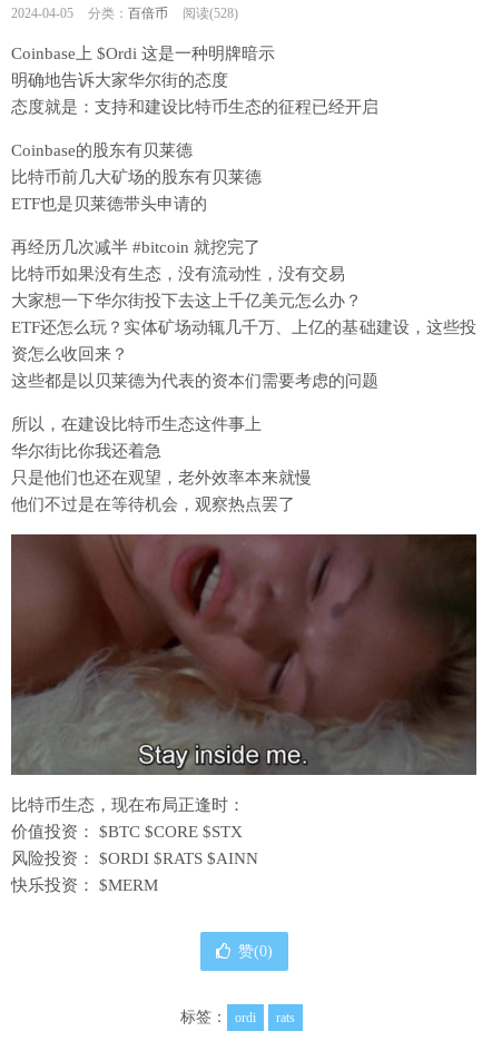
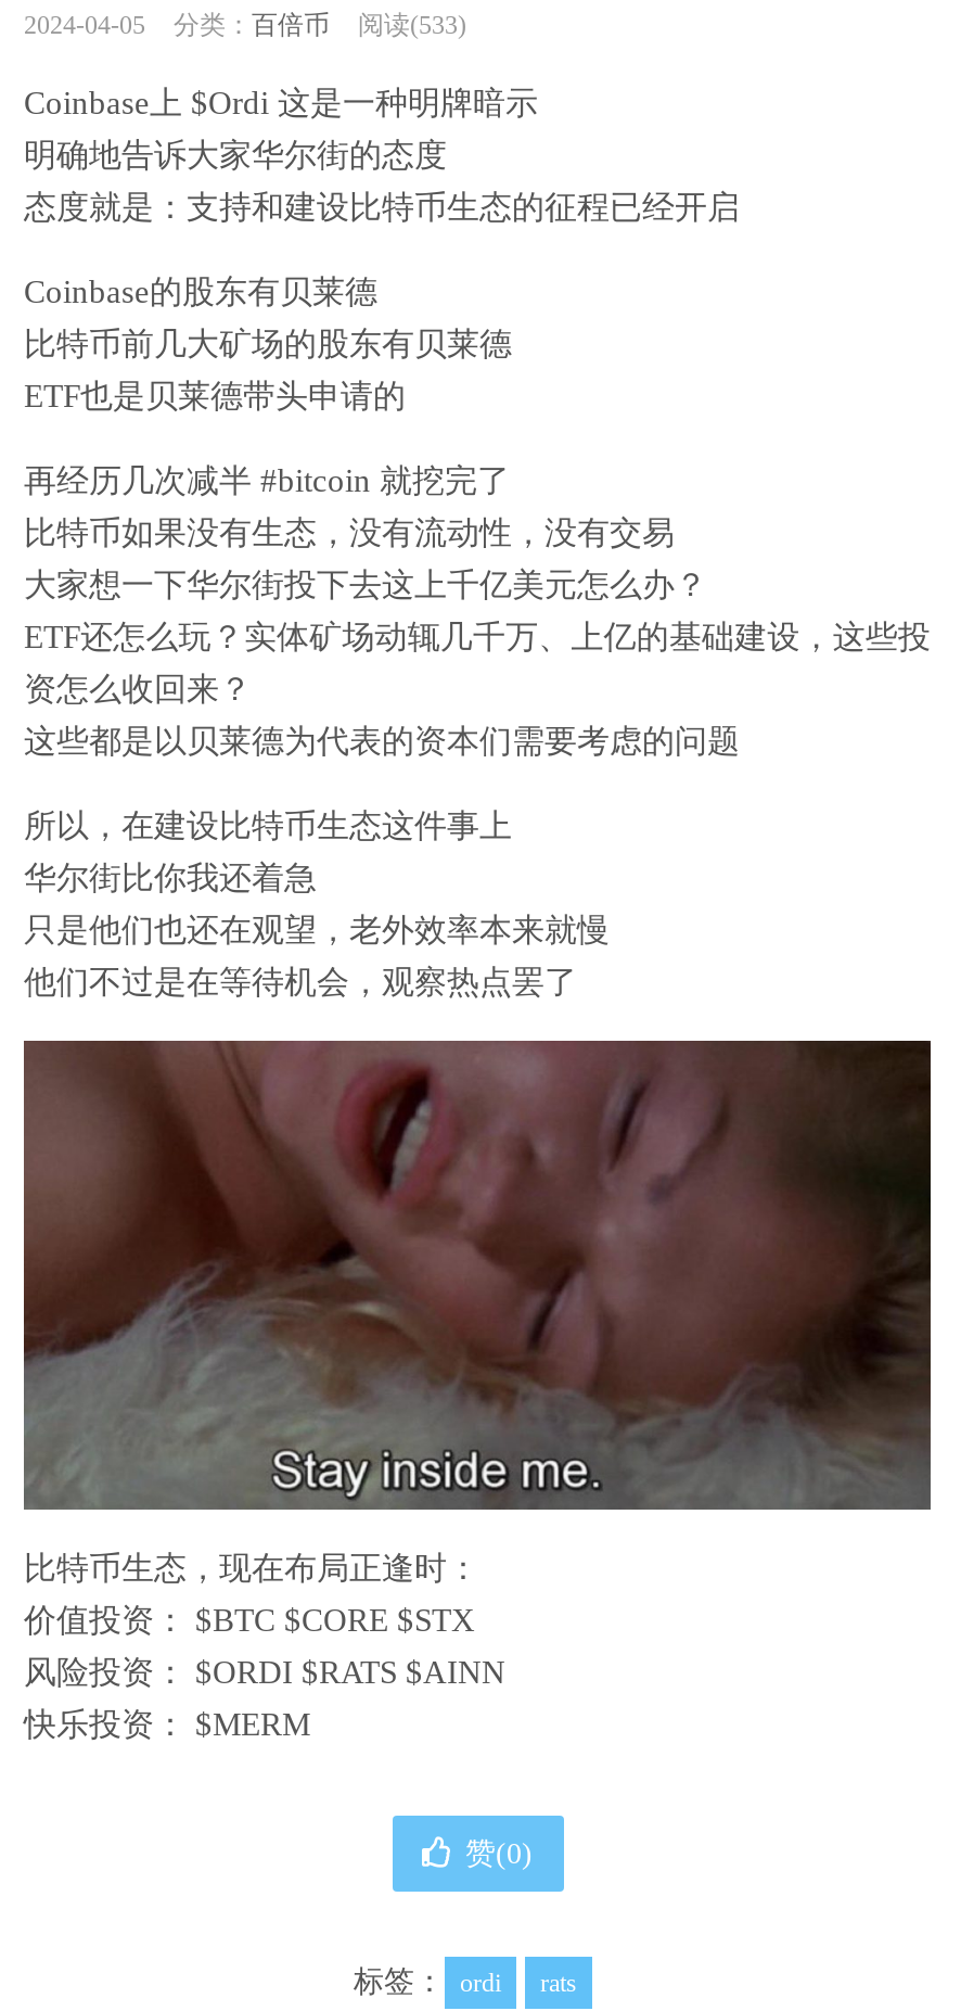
- 2024-04-05 分类：百倍币 阅读(528)
+ 2024-04-05 分类：百倍币 阅读(533)
